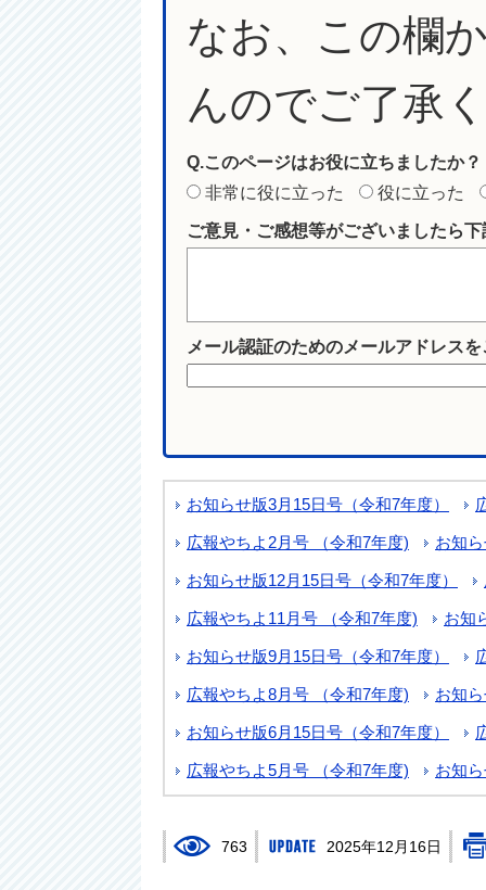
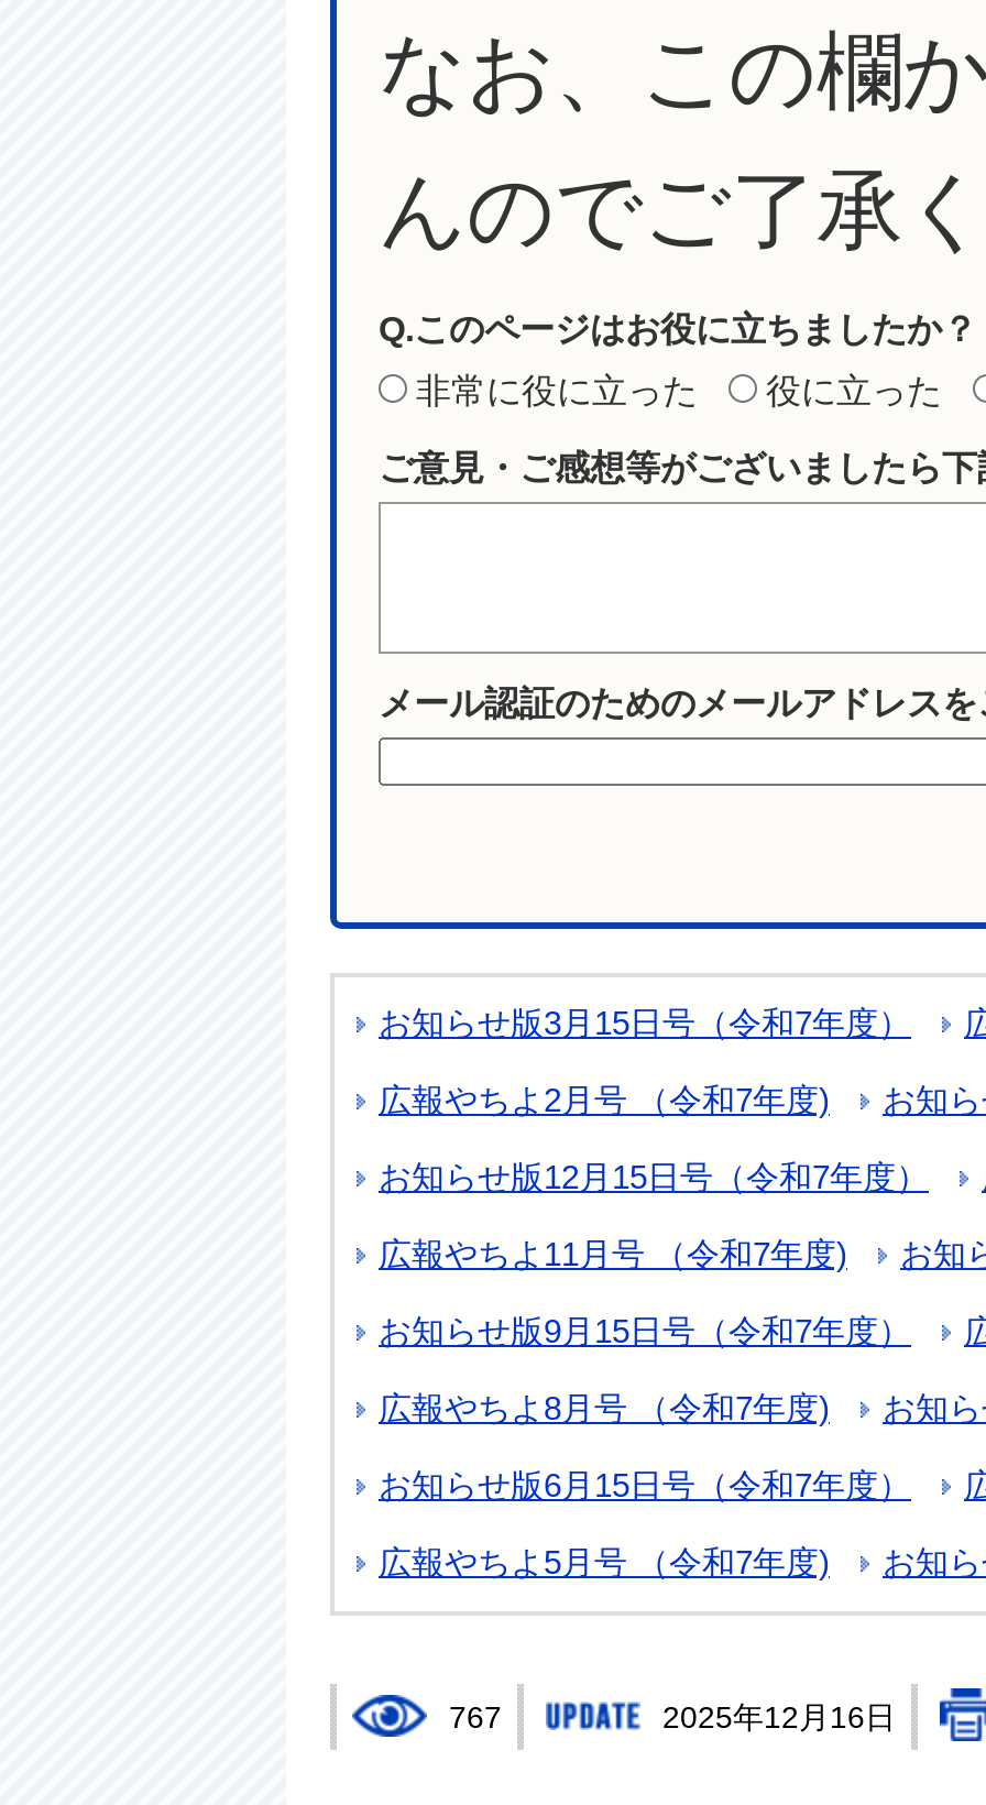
- 763
+ 767
